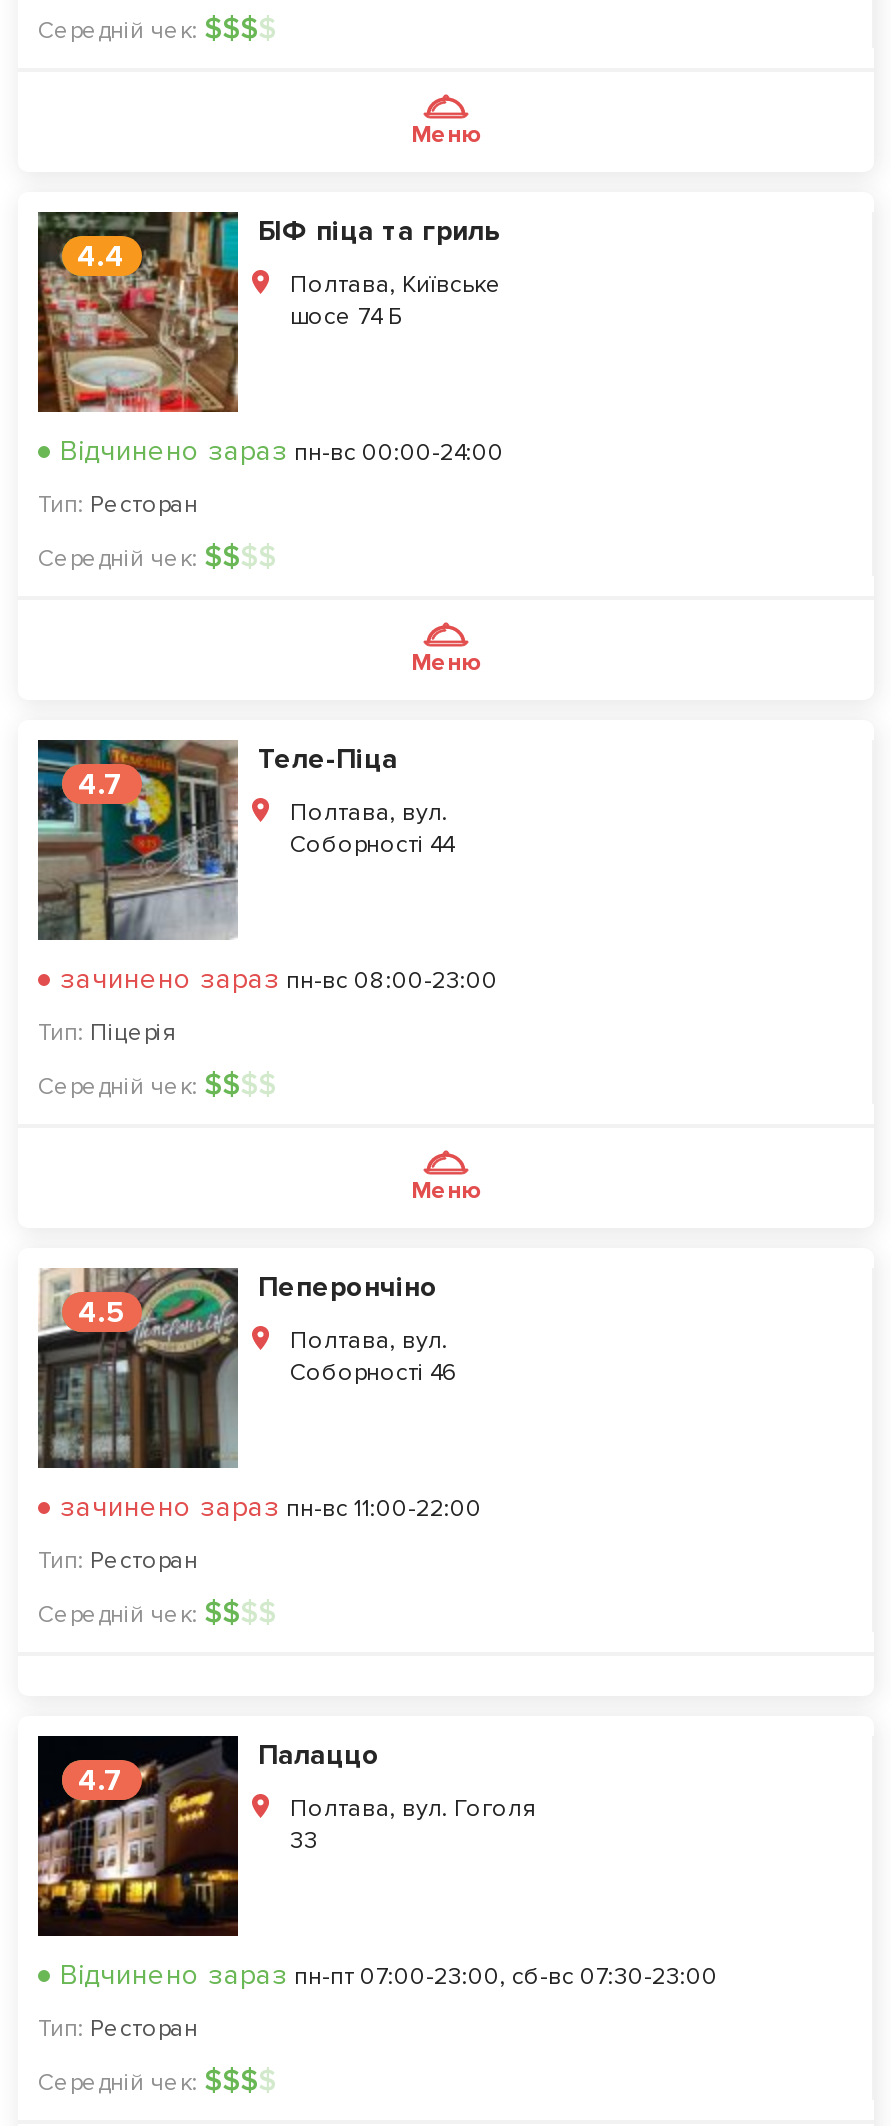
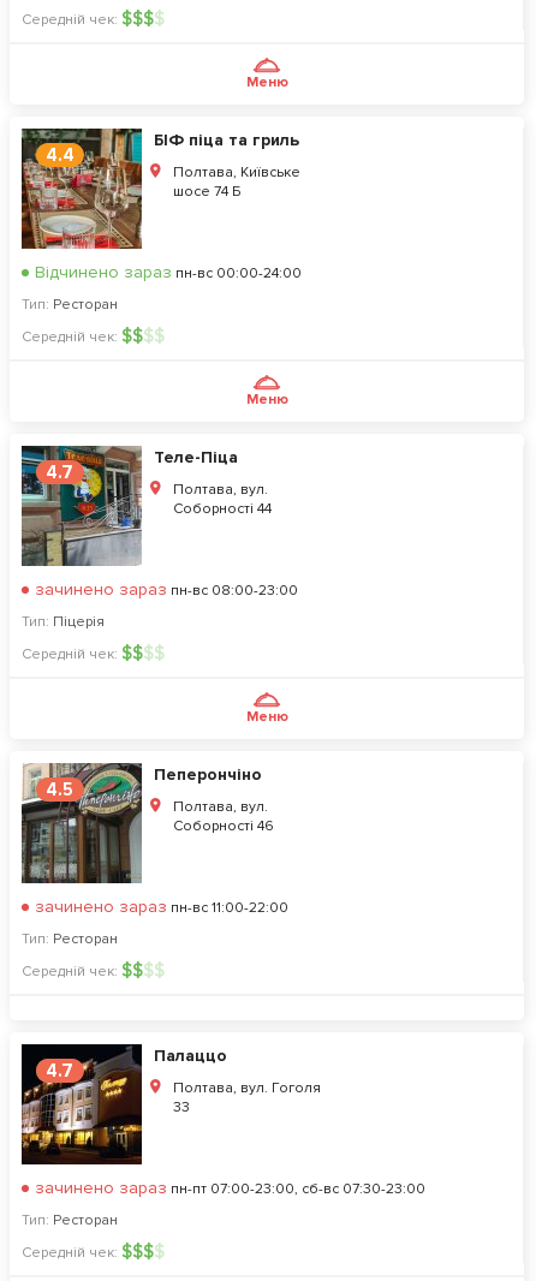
- Відчинено зараз пн-пт 07:00-23:00, сб-вс 07:30-23:00
+ зачинено зараз пн-пт 07:00-23:00, сб-вс 07:30-23:00
